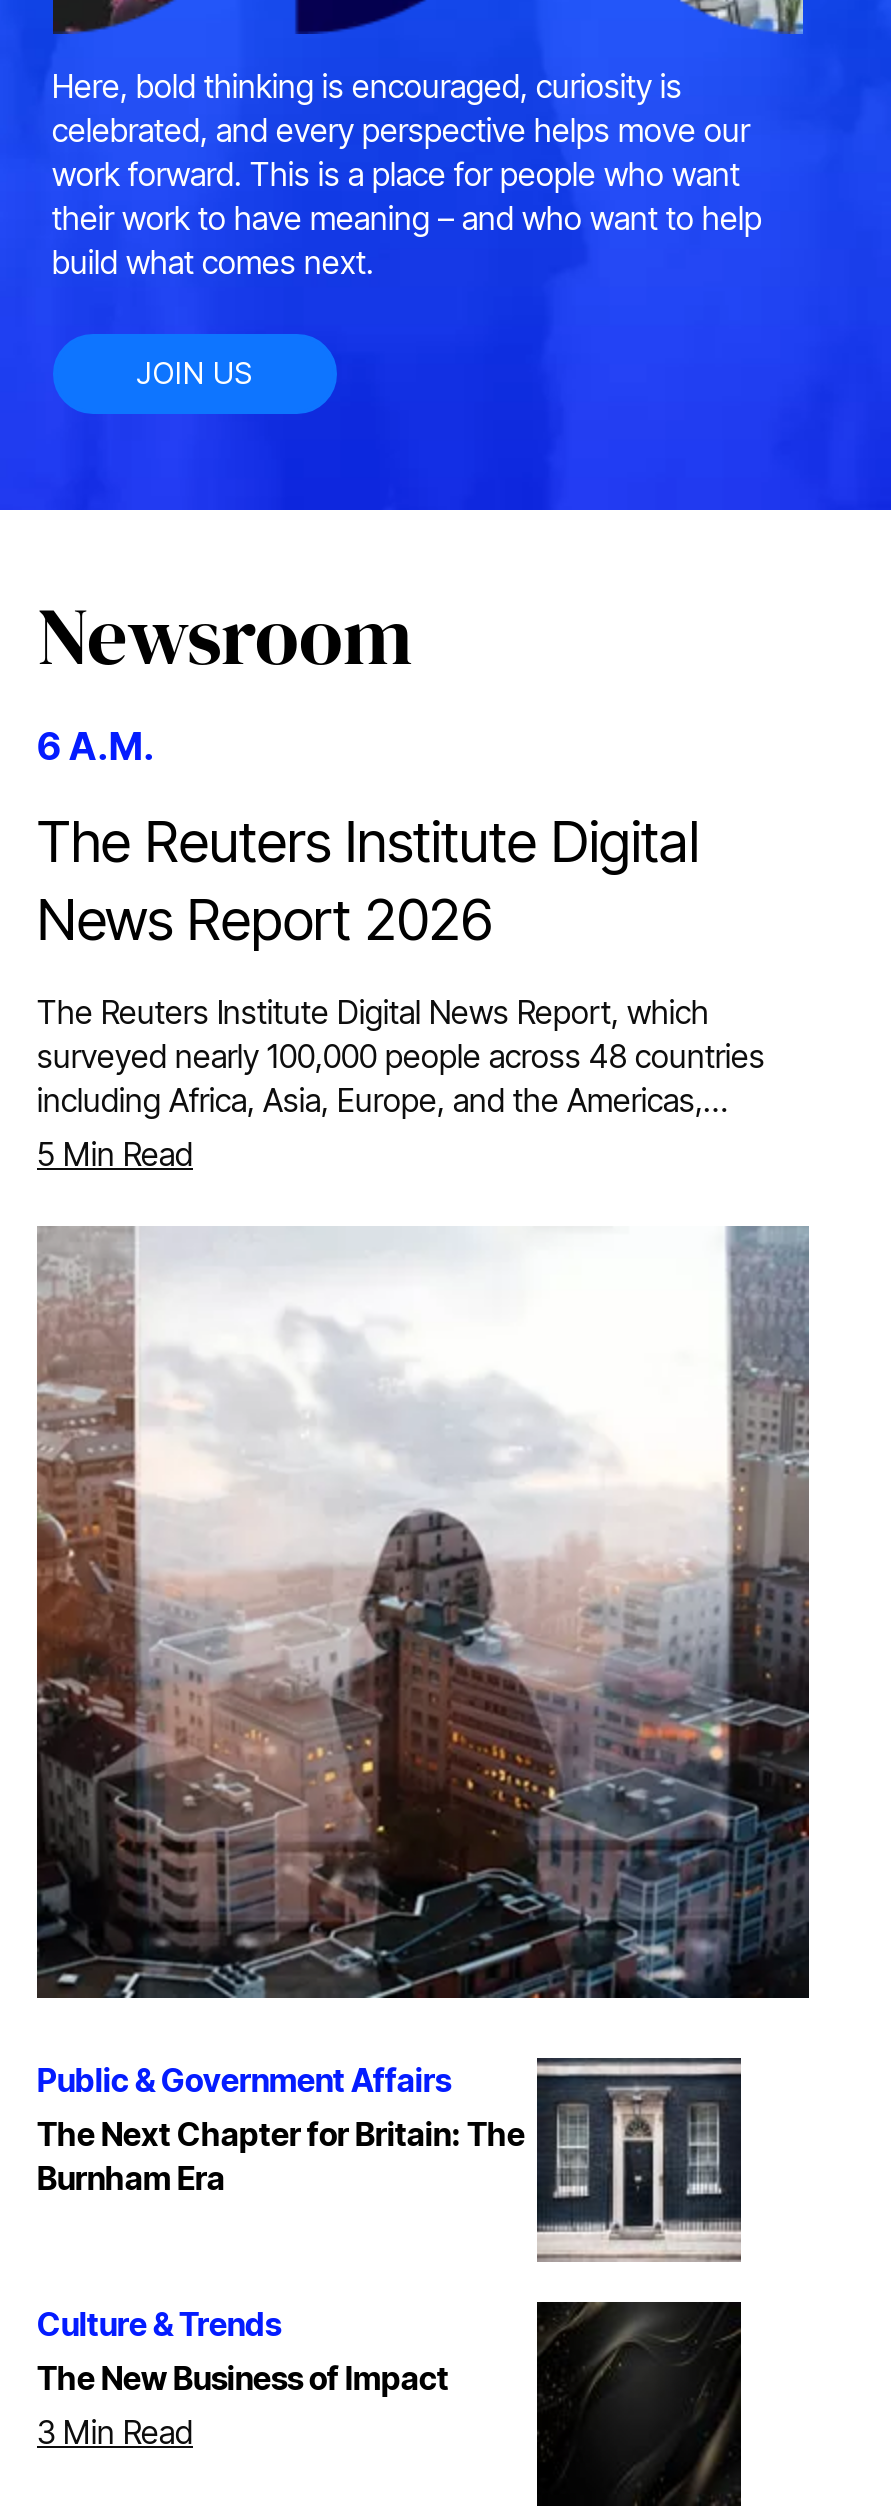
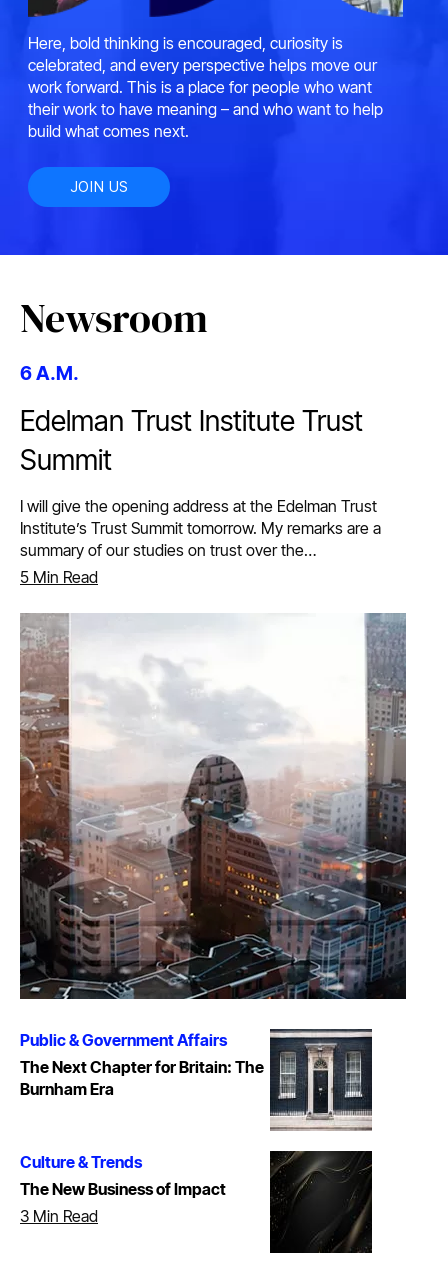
- The Reuters Institute Digital
- News Report 2026
+ Edelman Trust Institute Trust
+ Summit

- The Reuters Institute Digital News Report, which
- surveyed nearly 100,000 people across 48 countries
- including Africa, Asia, Europe, and the Americas,…
+ I will give the opening address at the Edelman Trust
+ Institute’s Trust Summit tomorrow. My remarks are a
+ summary of our studies on trust over the…
